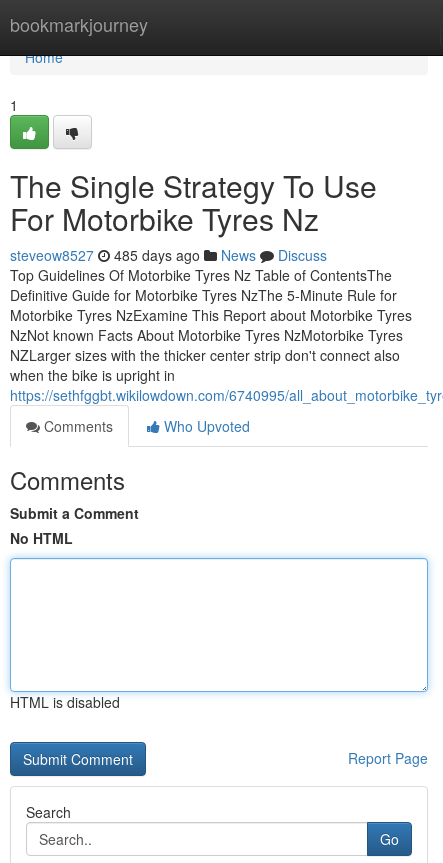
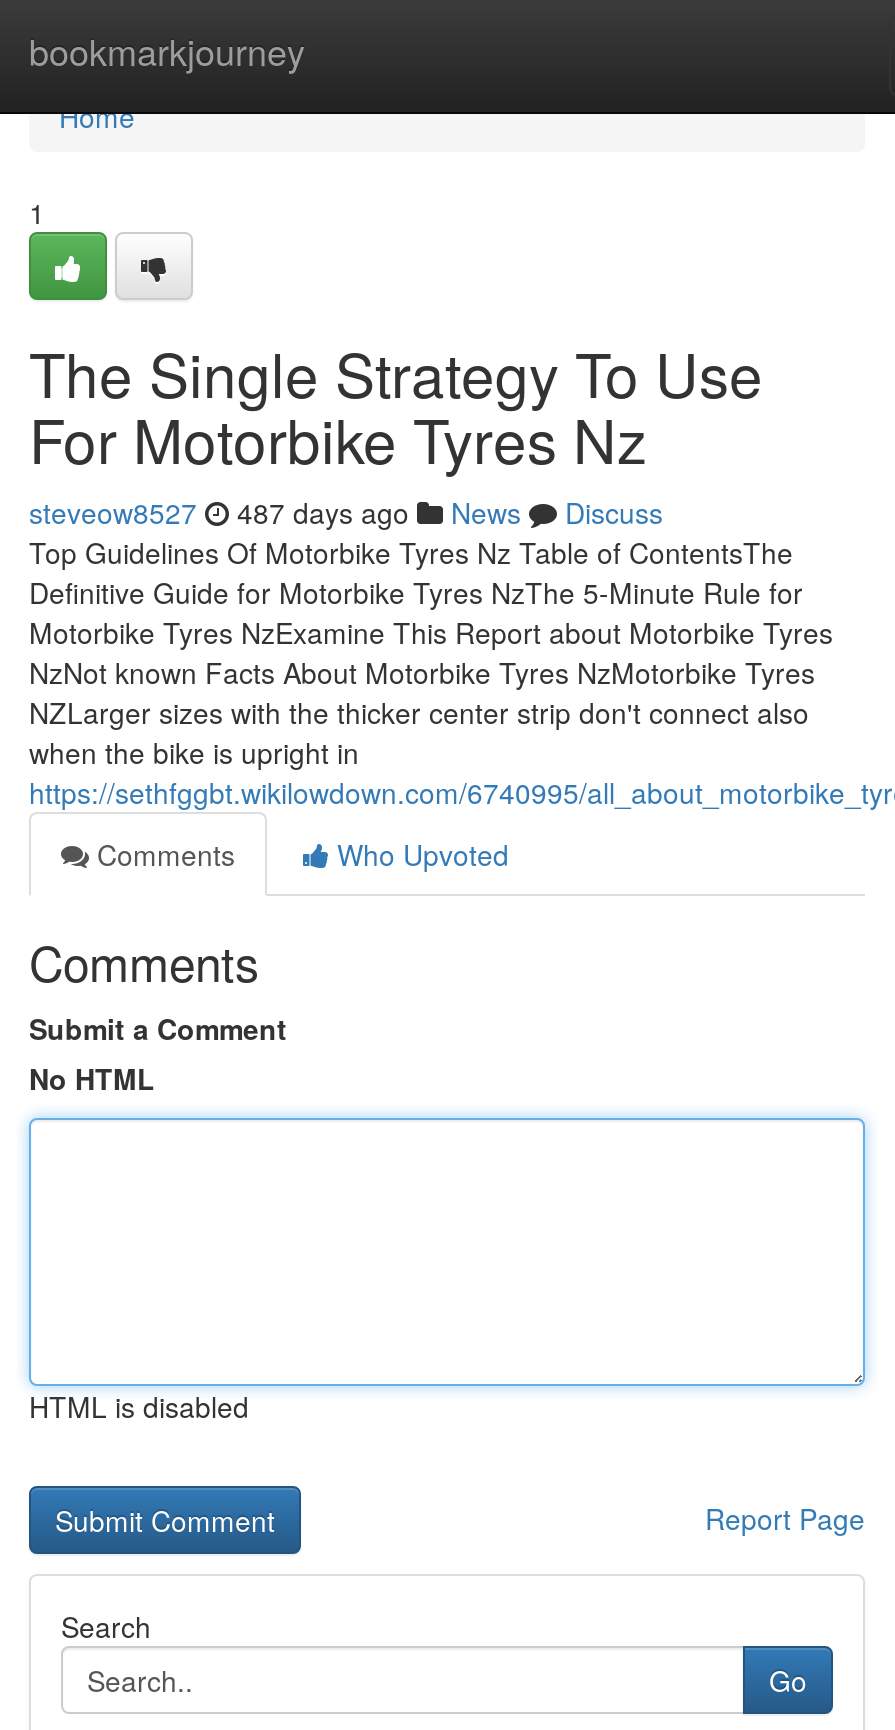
- steveow8527 485 days ago News Discuss
+ steveow8527 487 days ago News Discuss
